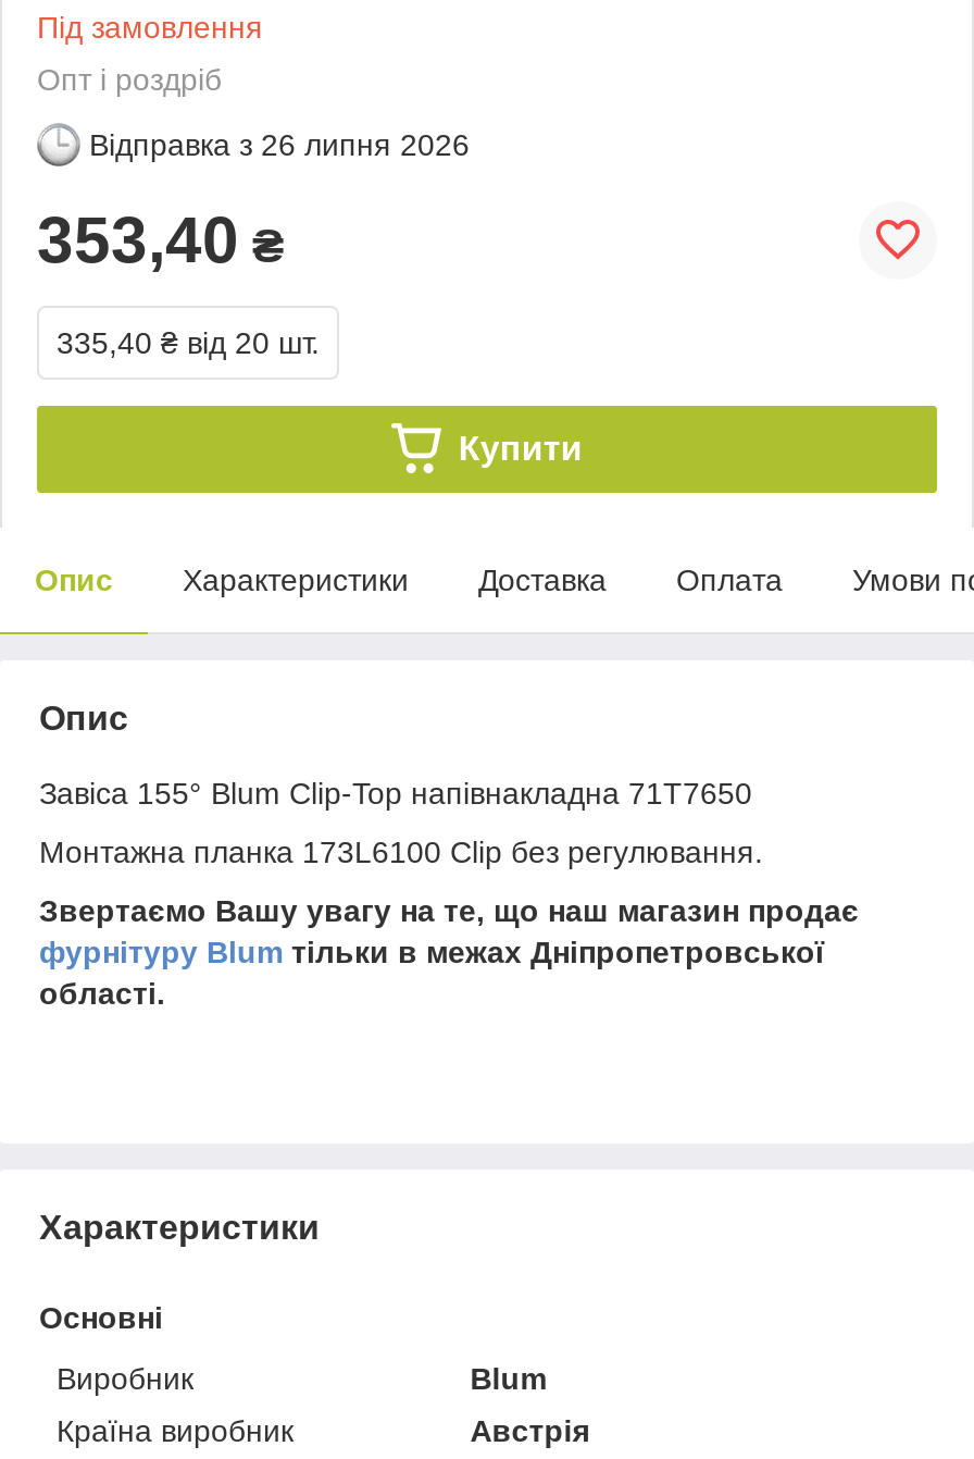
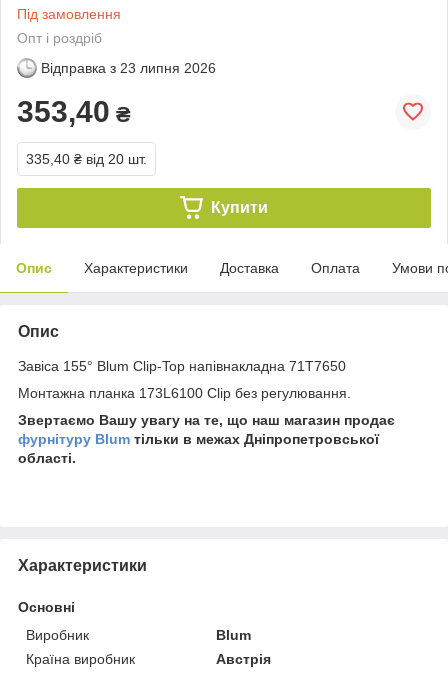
- Відправка з 26 липня 2026
+ Відправка з 23 липня 2026
